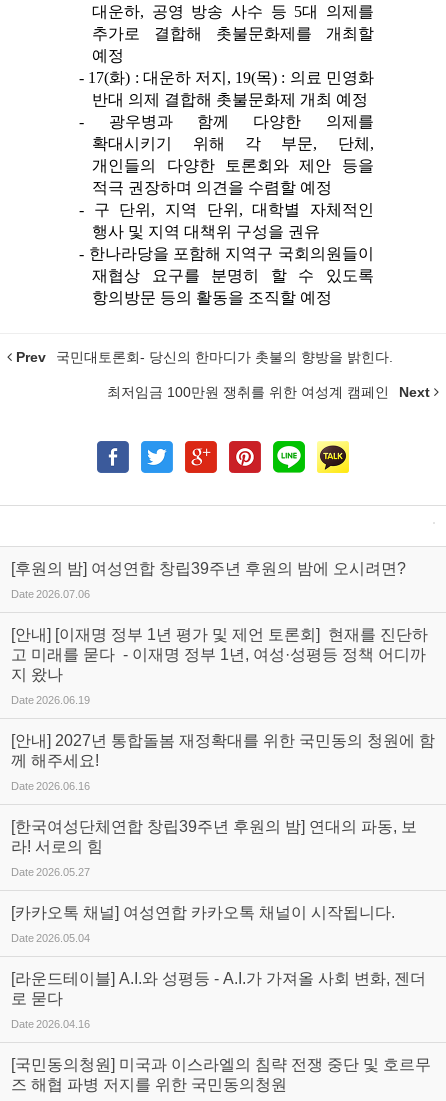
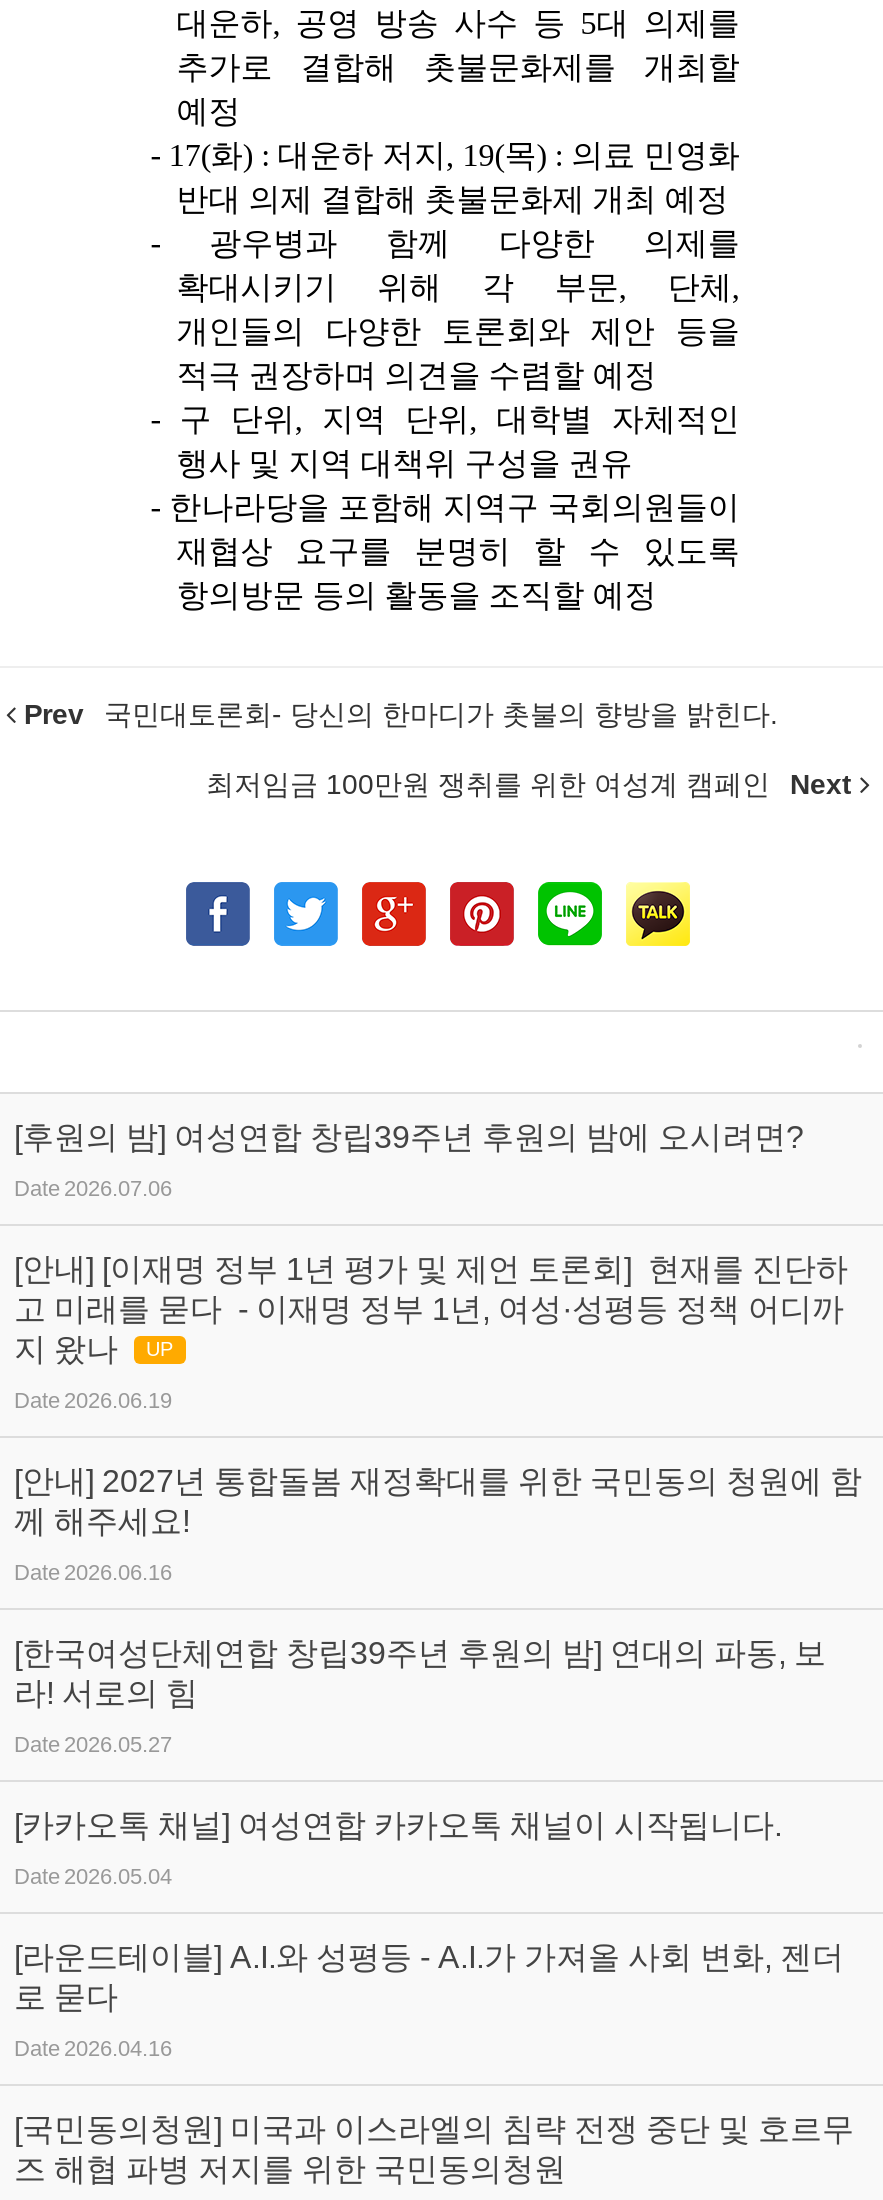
+ UP
